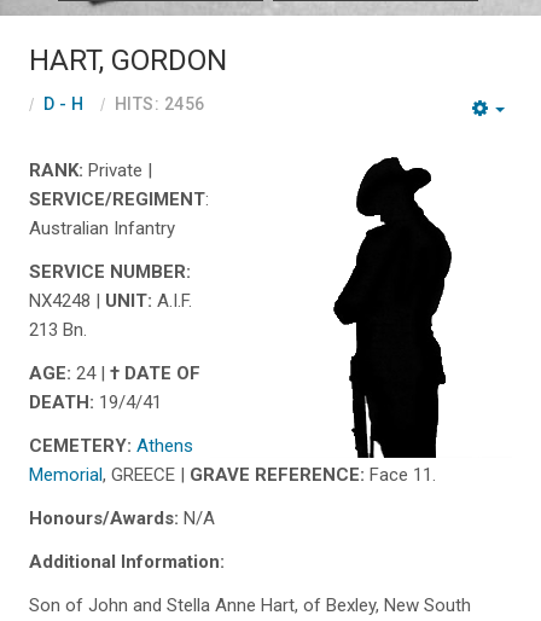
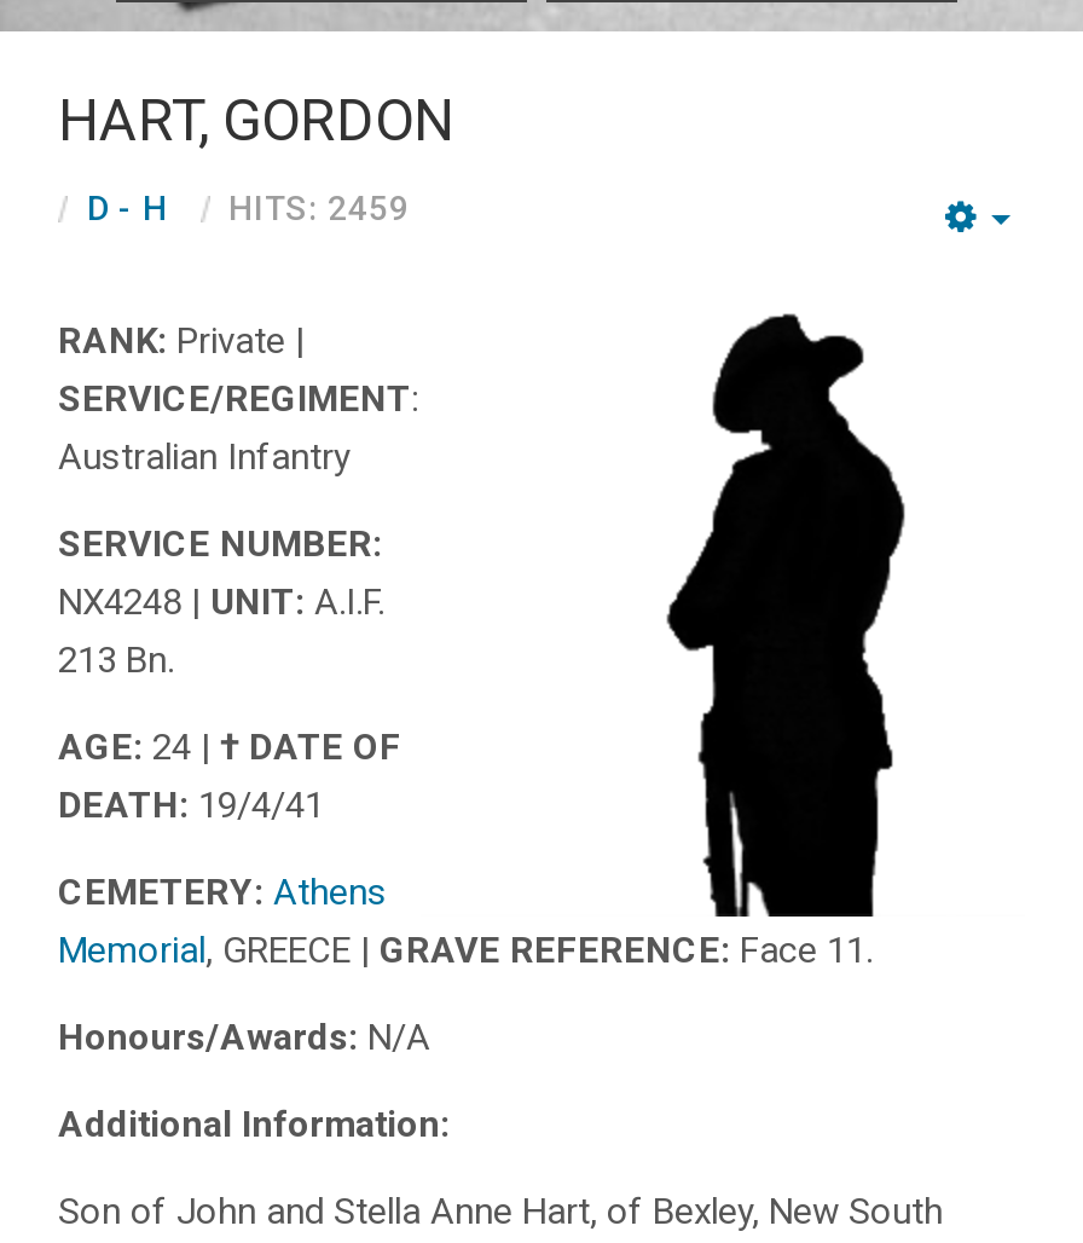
- D - H HITS: 2456
+ D - H HITS: 2459
